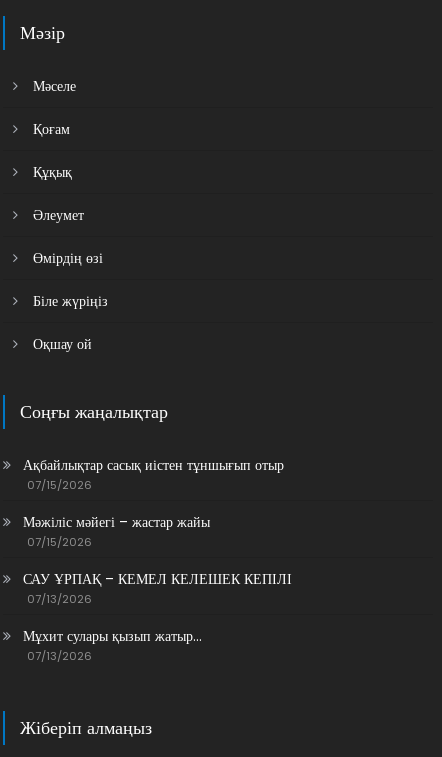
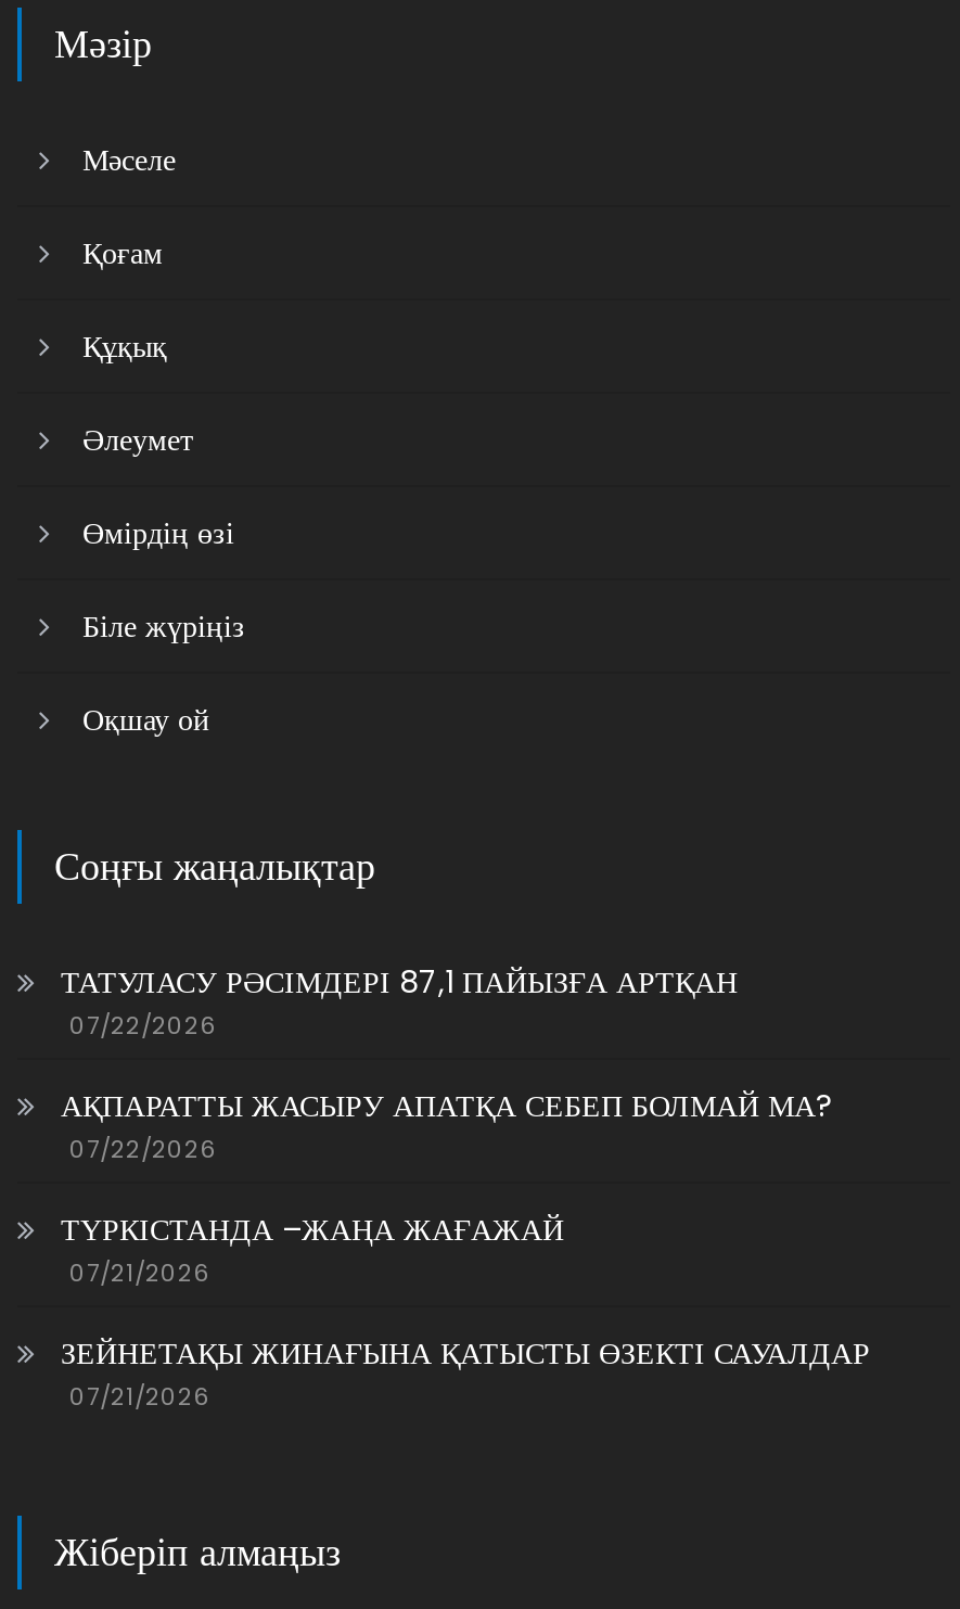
- Ақбайлықтар сасық иістен тұншығып отыр
- 07/15/2026
+ ТАТУЛАСУ РӘСІМДЕРІ 87,1 ПАЙЫЗҒА АРТҚАН
+ 07/22/2026

- Мәжіліс мәйегі – жастар жайы
- 07/15/2026
+ АҚПАРАТТЫ ЖАСЫРУ АПАТҚА СЕБЕП БОЛМАЙ МА?
+ 07/22/2026

- САУ ҰРПАҚ – КЕМЕЛ КЕЛЕШЕК КЕПІЛІ
- 07/13/2026
+ ТҮРКІСТАНДА –ЖАҢА ЖАҒАЖАЙ
+ 07/21/2026

- Мұхит сулары қызып жатыр…
- 07/13/2026
+ ЗЕЙНЕТАҚЫ ЖИНАҒЫНА ҚАТЫСТЫ ӨЗЕКТІ САУАЛДАР
+ 07/21/2026
